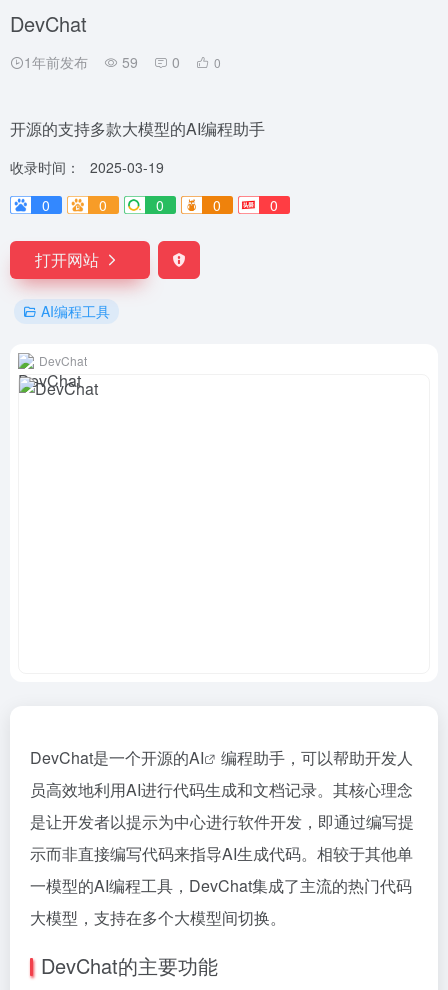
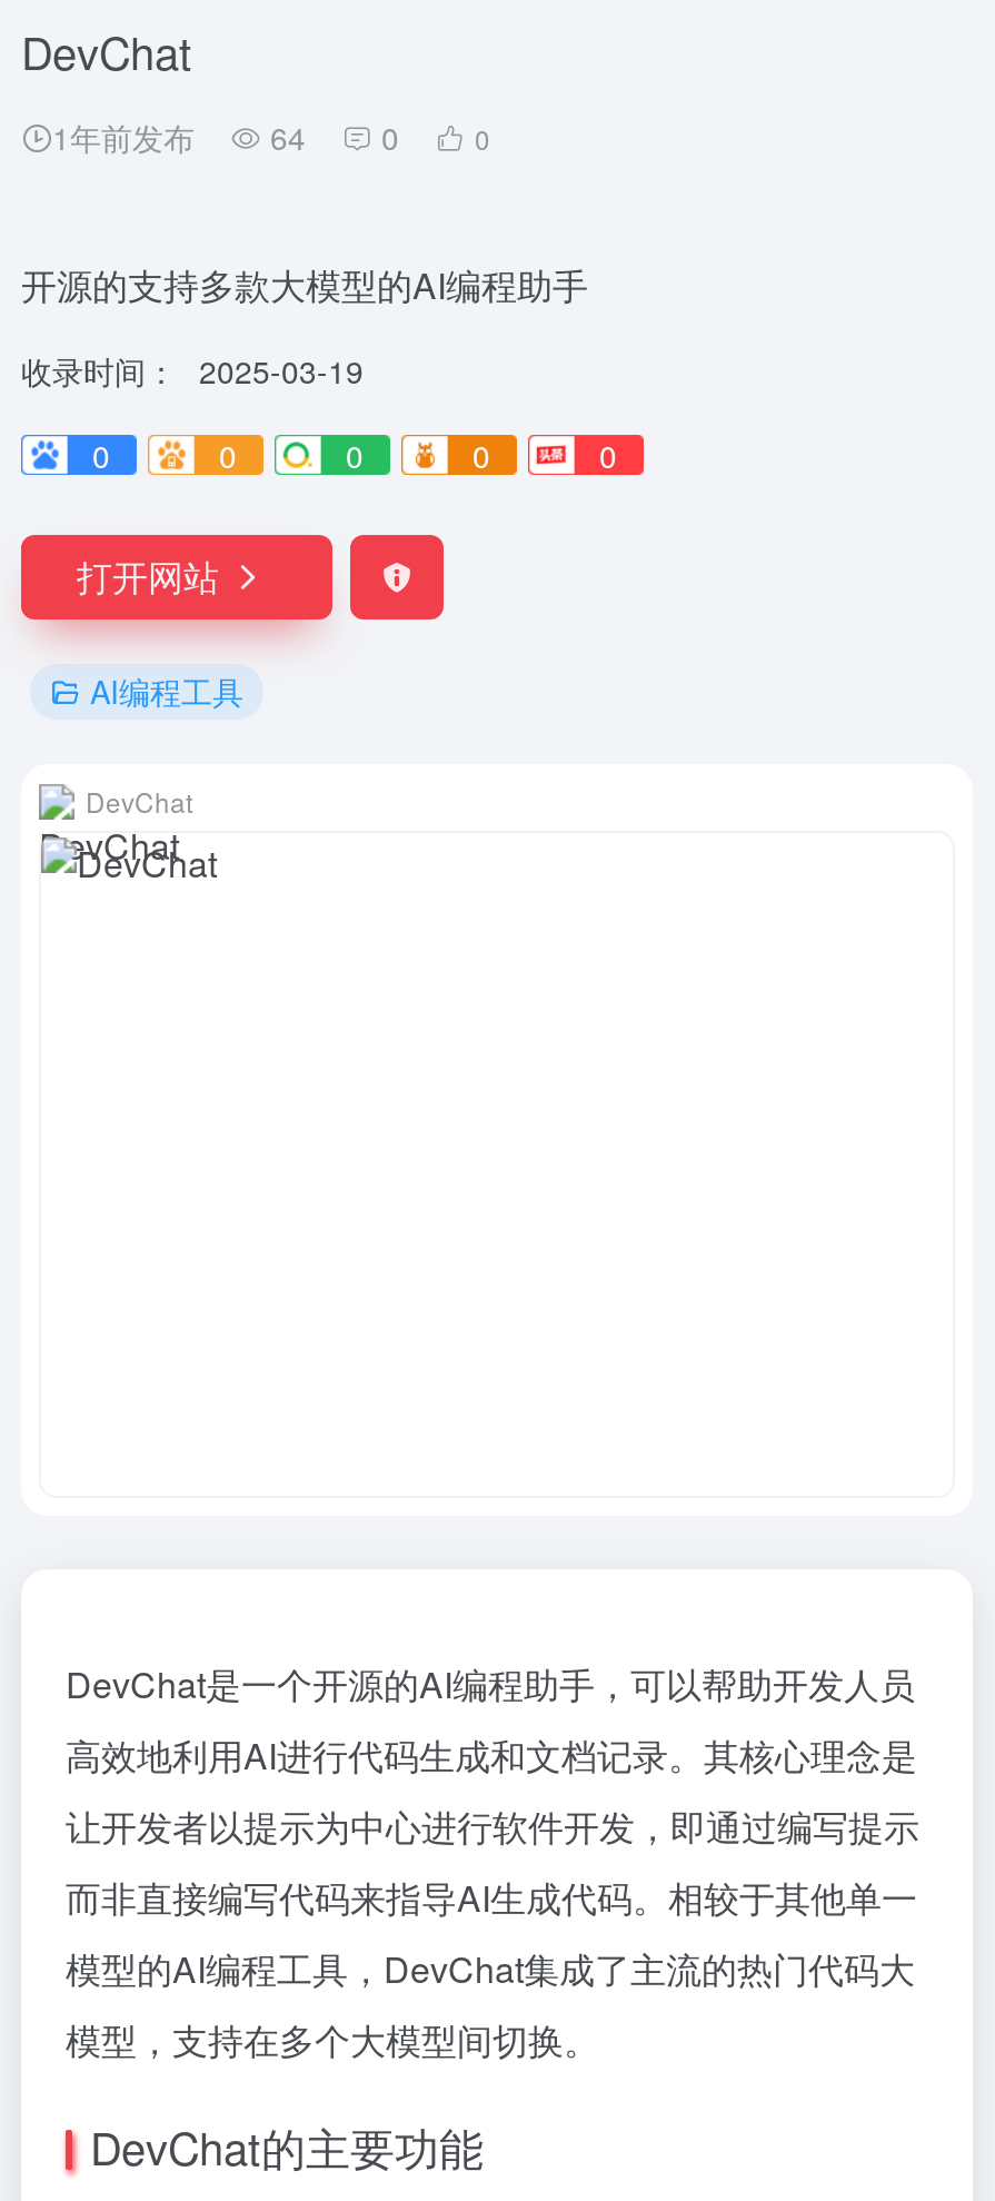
- 1年前发布 59 0 0
+ 1年前发布 64 0 0
